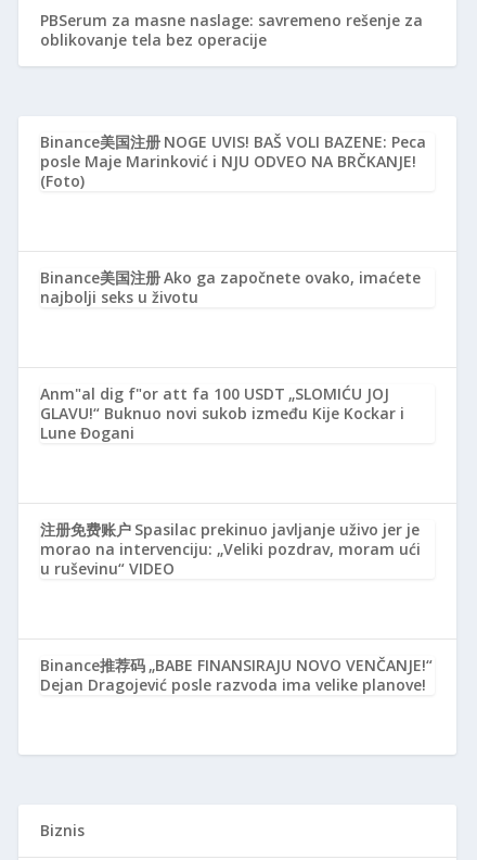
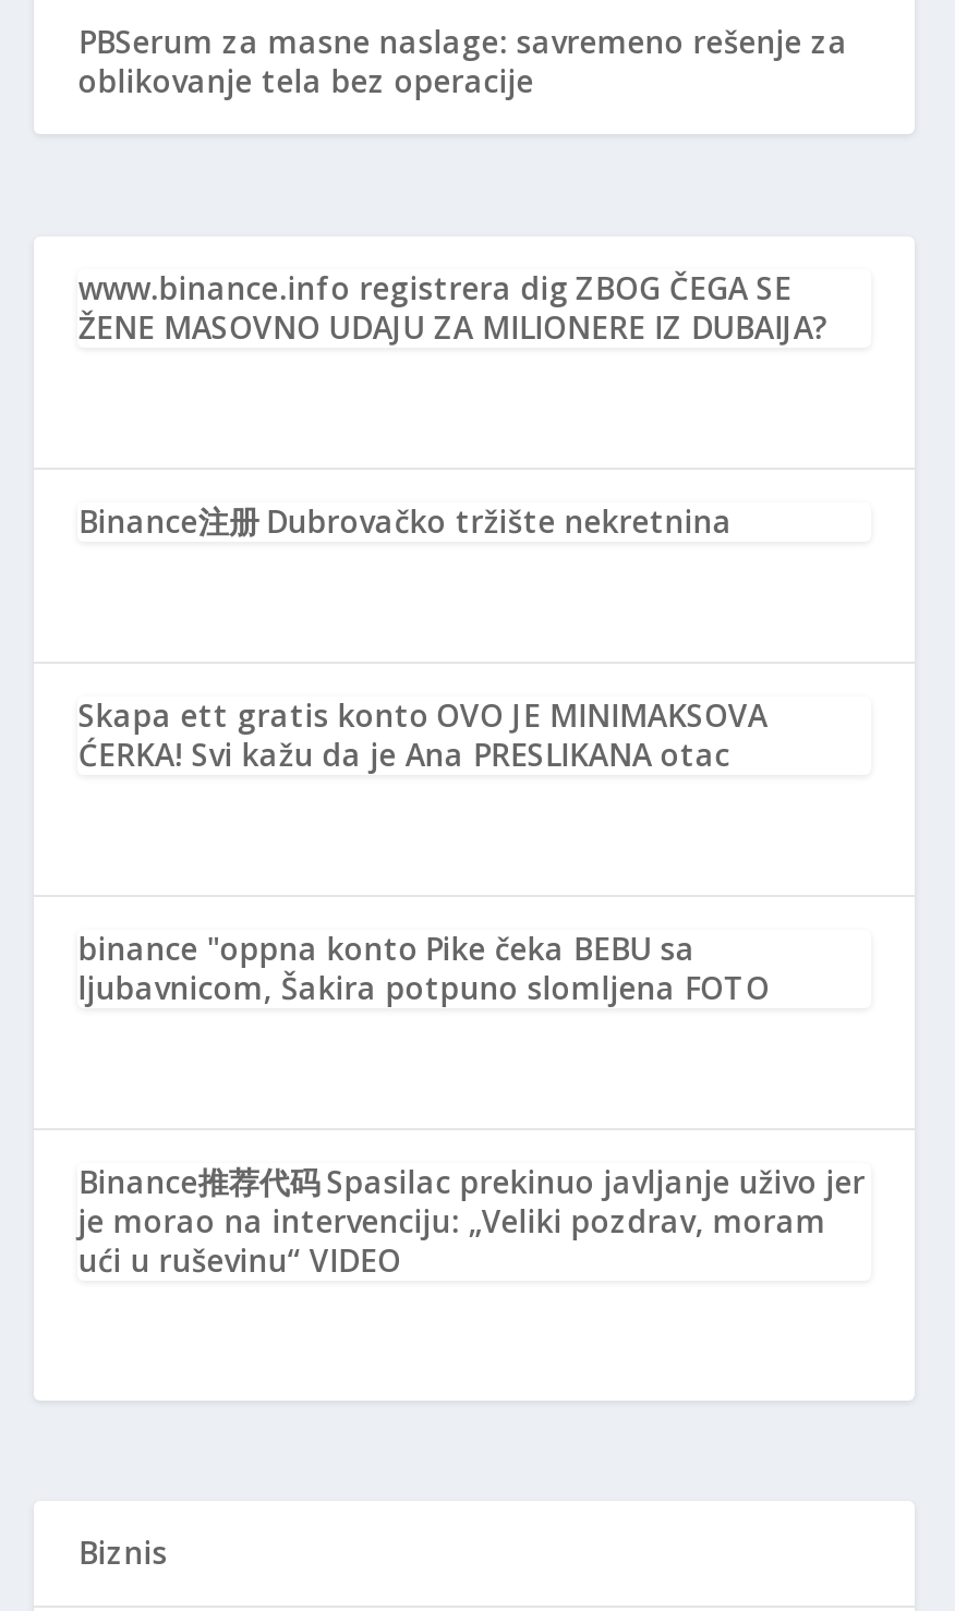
- Binance美国注册 NOGE UVIS! BAŠ VOLI BAZENE: Peca
- posle Maje Marinković i NJU ODVEO NA BRČKANJE!
- (Foto)
+ www.binance.info registrera dig ZBOG ČEGA SE
+ ŽENE MASOVNO UDAJU ZA MILIONERE IZ DUBAIJA?

- Binance美国注册 Ako ga započnete ovako, imaćete
- najbolji seks u životu
+ Binance注册 Dubrovačko tržište nekretnina

- Anm"al dig f"or att fa 100 USDT „SLOMIĆU JOJ
- GLAVU!“ Buknuo novi sukob između Kije Kockar i
- Lune Đogani
+ Skapa ett gratis konto OVO JE MINIMAKSOVA
+ ĆERKA! Svi kažu da je Ana PRESLIKANA otac

- 注册免费账户 Spasilac prekinuo javljanje uživo jer je
- morao na intervenciju: „Veliki pozdrav, moram ući
- u ruševinu“ VIDEO
+ binance "oppna konto Pike čeka BEBU sa
+ ljubavnicom, Šakira potpuno slomljena FOTO

- Binance推荐码 „BABE FINANSIRAJU NOVO VENČANJE!“
- Dejan Dragojević posle razvoda ima velike planove!
+ Binance推荐代码 Spasilac prekinuo javljanje uživo jer
+ je morao na intervenciju: „Veliki pozdrav, moram
+ ući u ruševinu“ VIDEO
